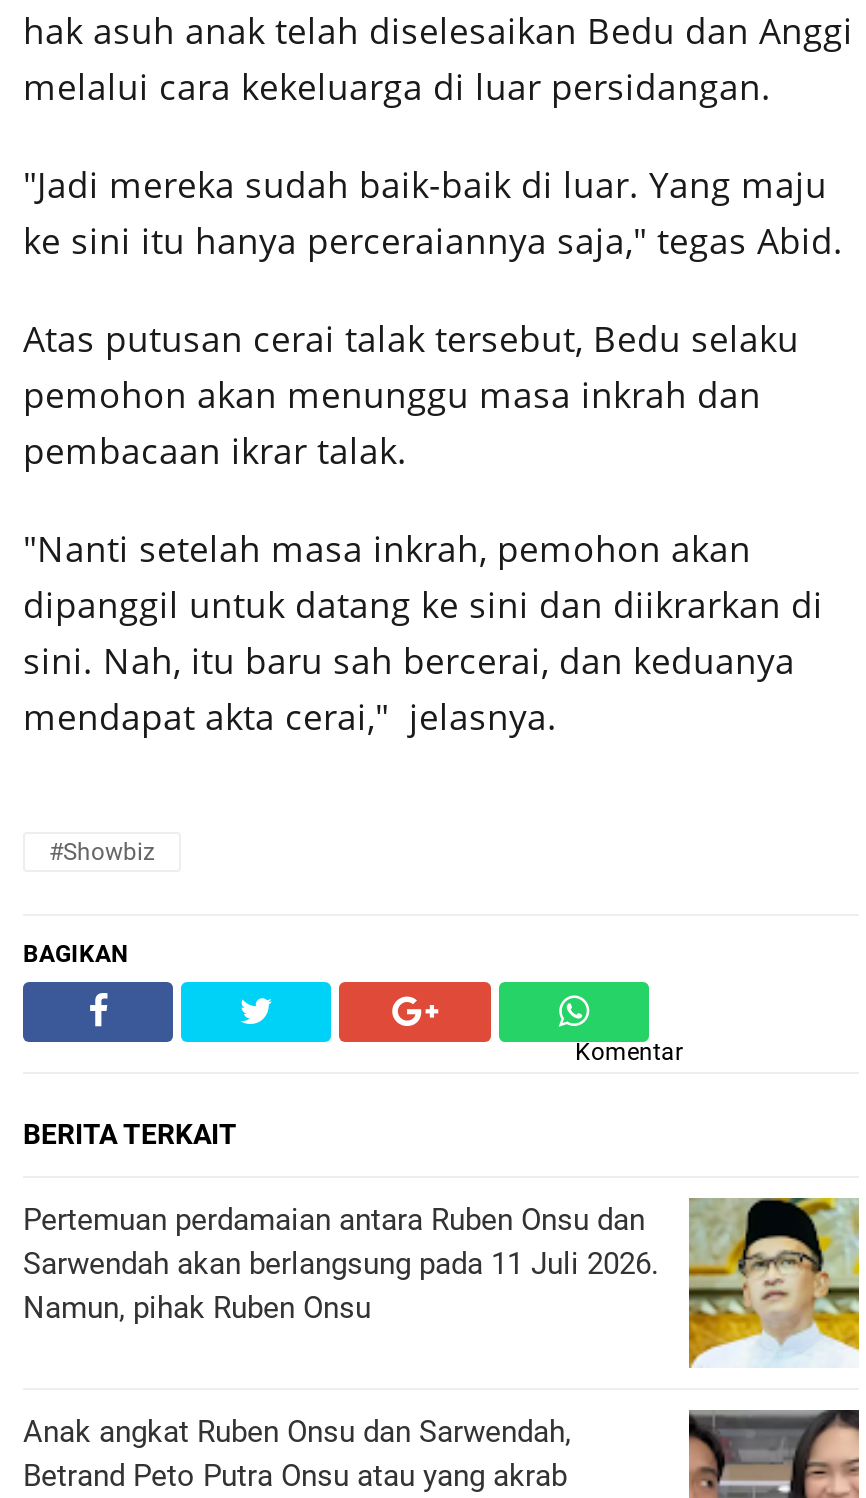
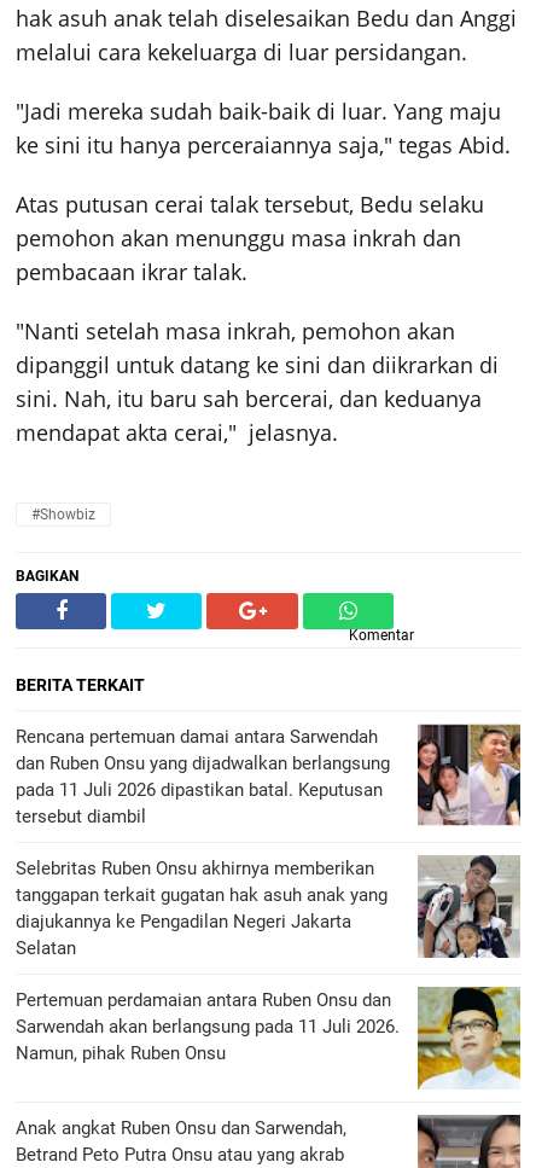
+ [image]
+ Rencana pertemuan damai antara Sarwendah
+ dan Ruben Onsu yang dijadwalkan berlangsung
+ pada 11 Juli 2026 dipastikan batal. Keputusan
+ tersebut diambil
+ Selebritas Ruben Onsu akhirnya memberikan
+ tanggapan terkait gugatan hak asuh anak yang
+ diajukannya ke Pengadilan Negeri Jakarta
+ Selatan

+ [image]
